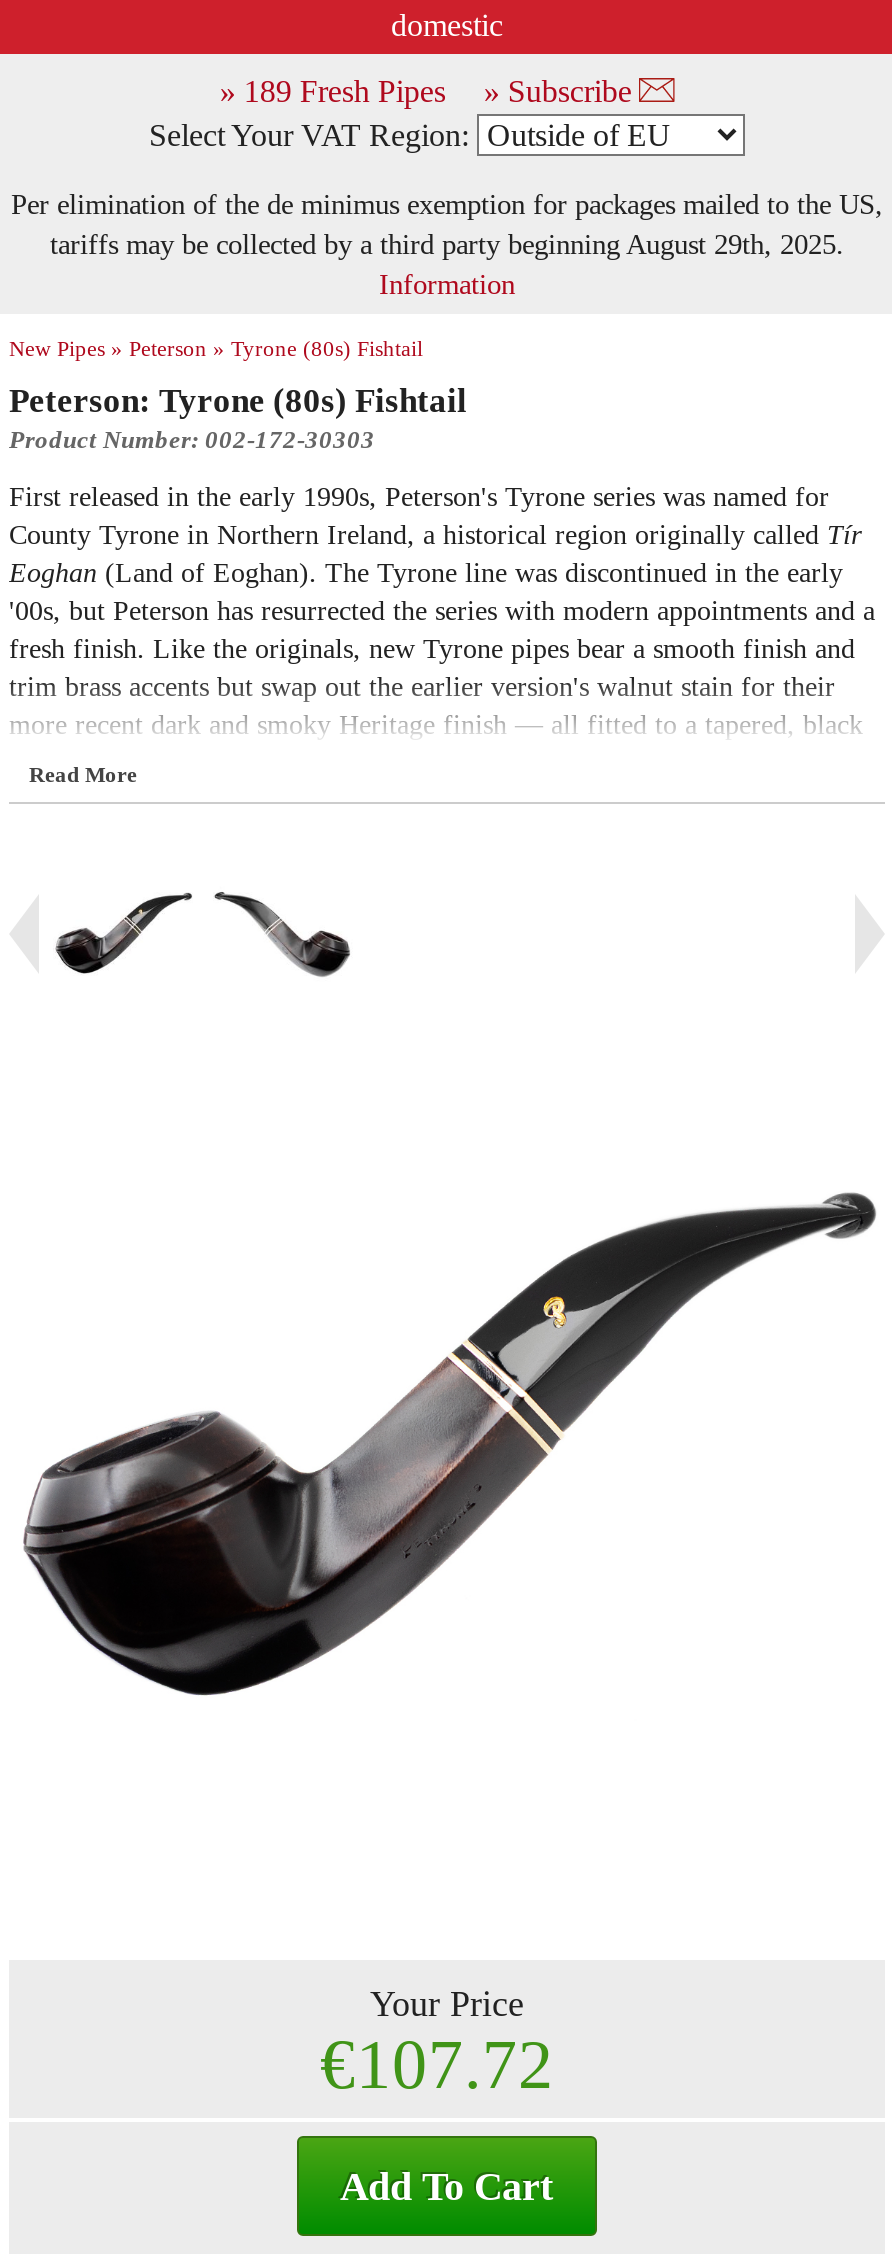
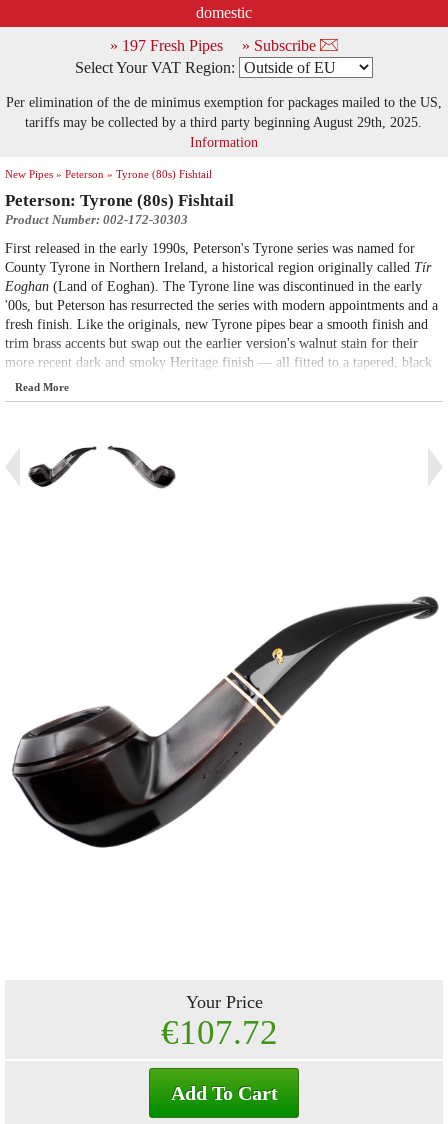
- » 189 Fresh Pipes » Subscribe
+ » 197 Fresh Pipes » Subscribe
